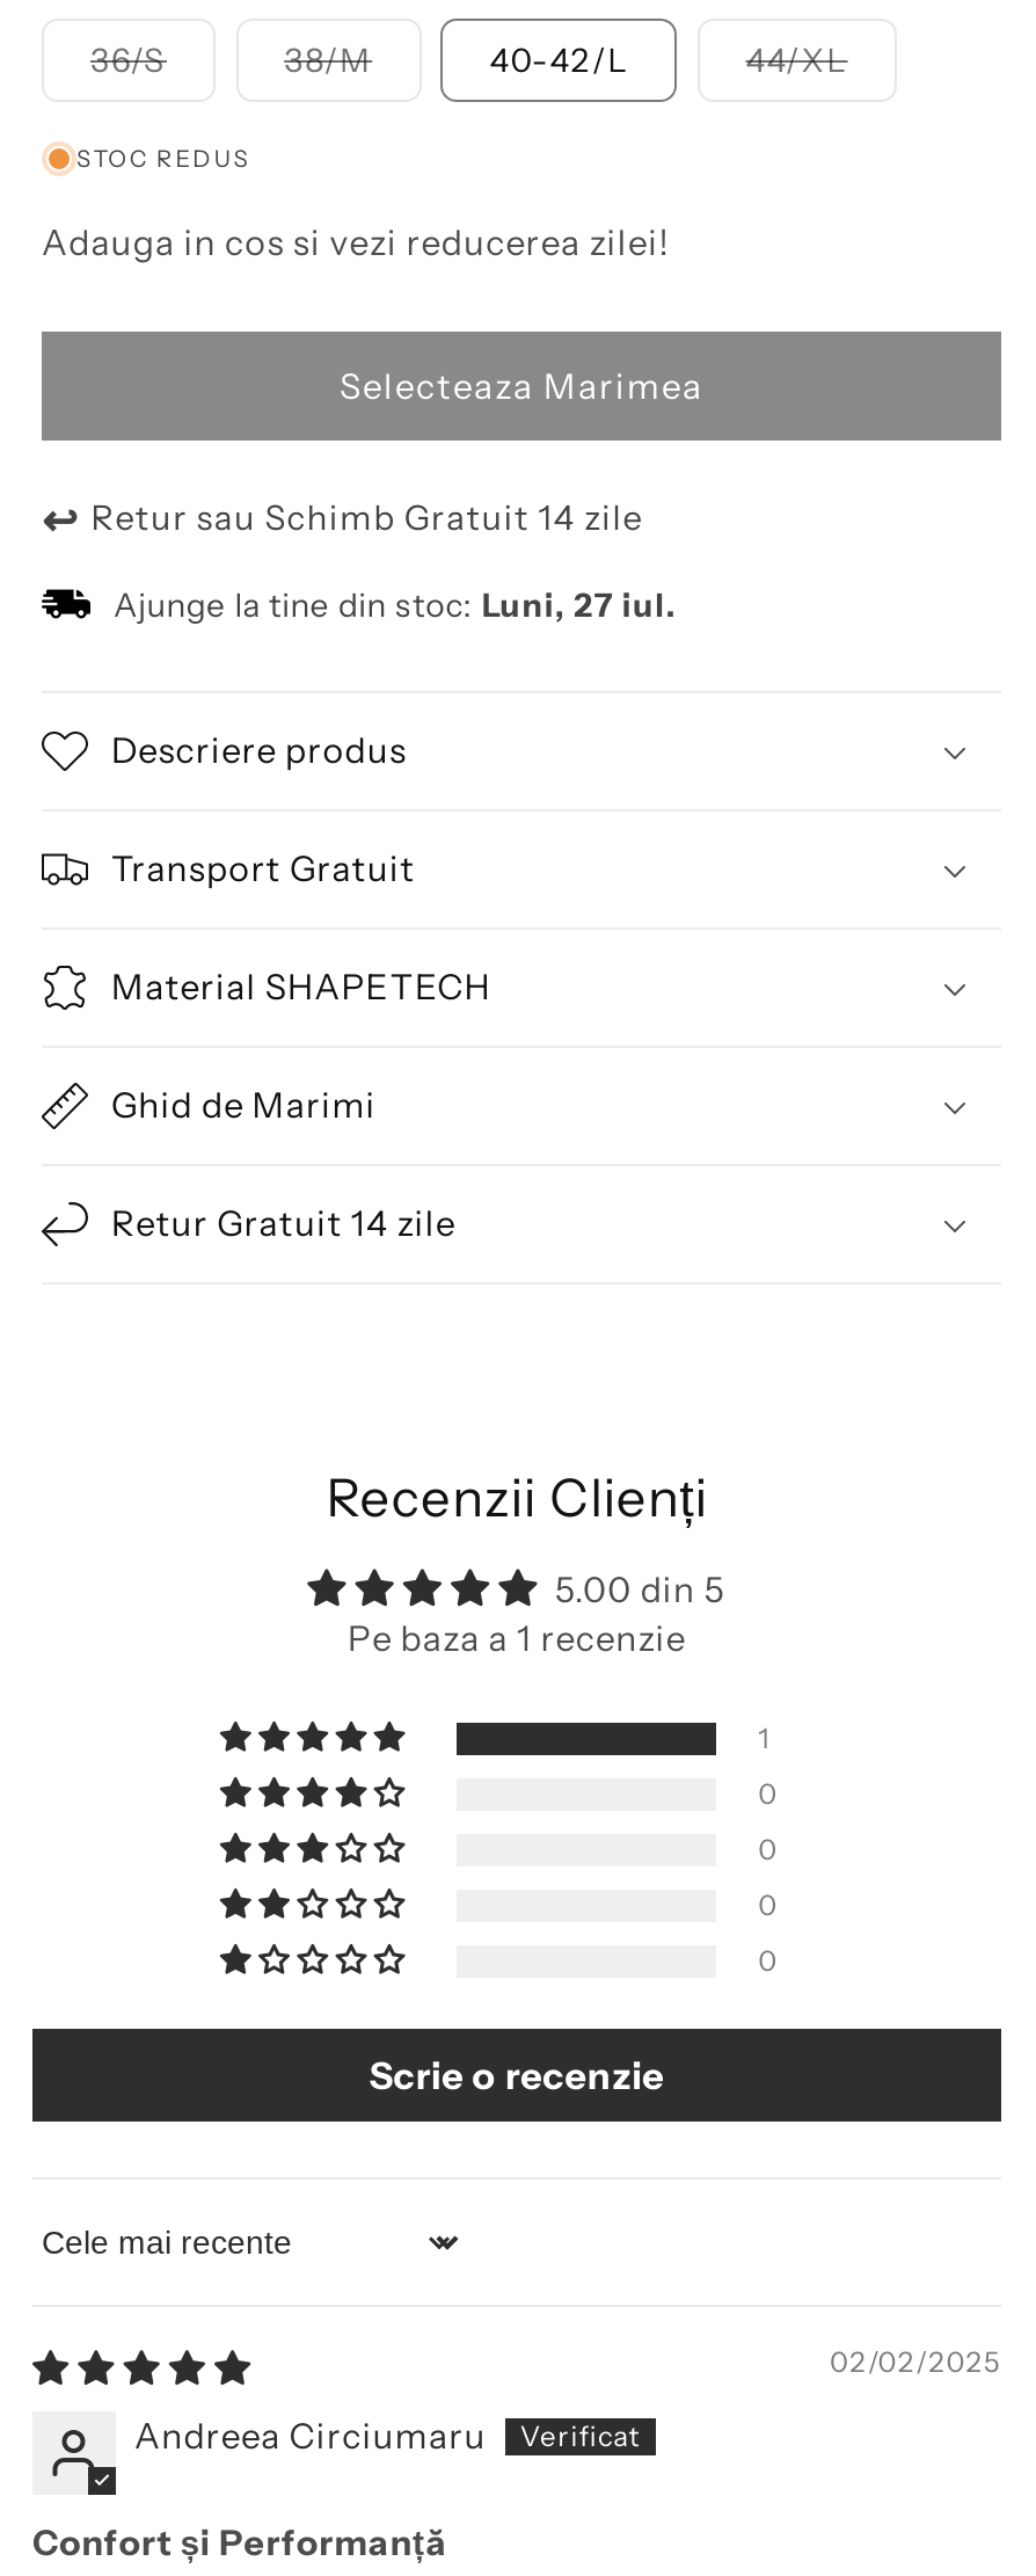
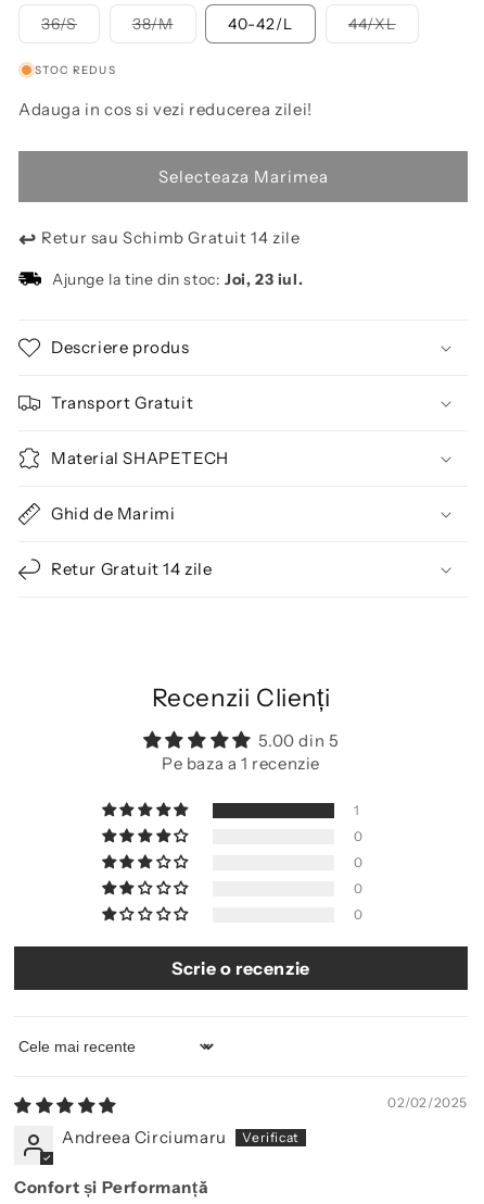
- Ajunge la tine din stoc: Luni, 27 iul.
+ Ajunge la tine din stoc: Joi, 23 iul.
